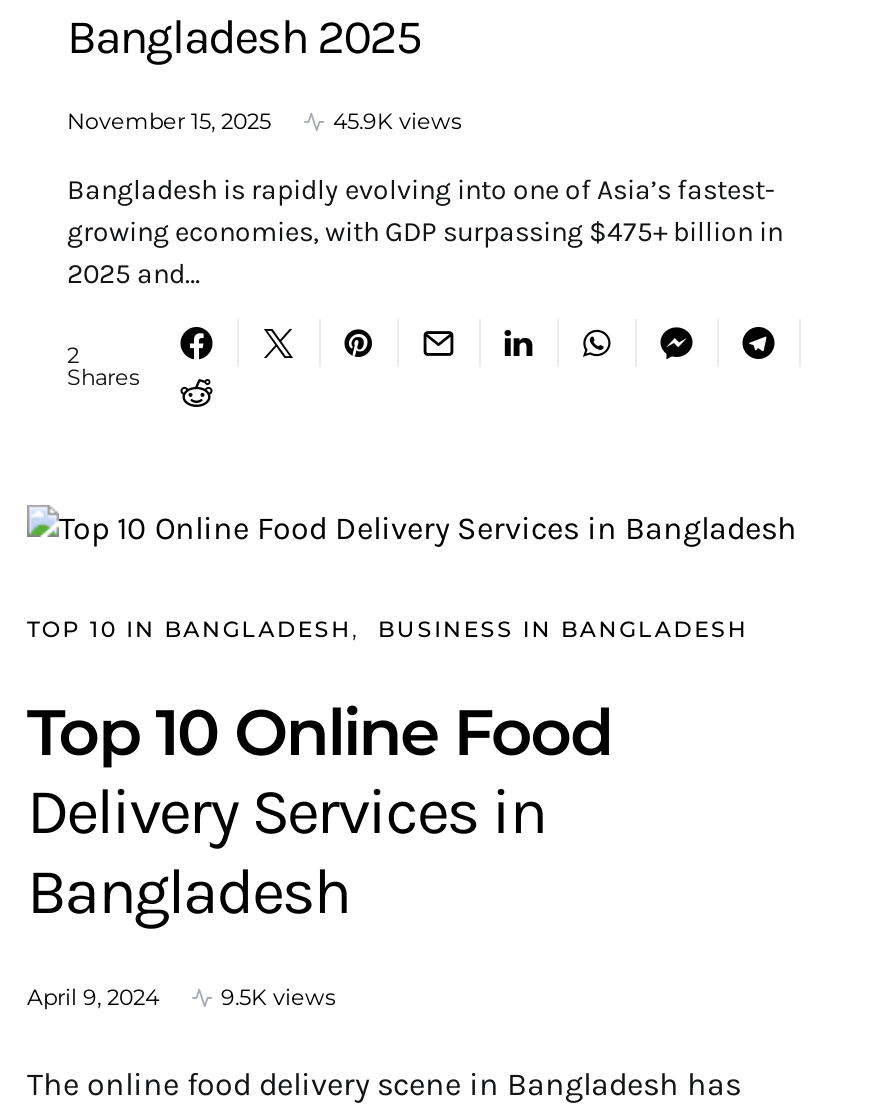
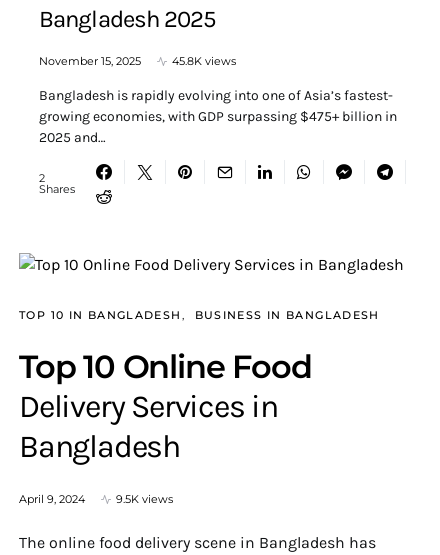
- 45.9K views
+ 45.8K views
